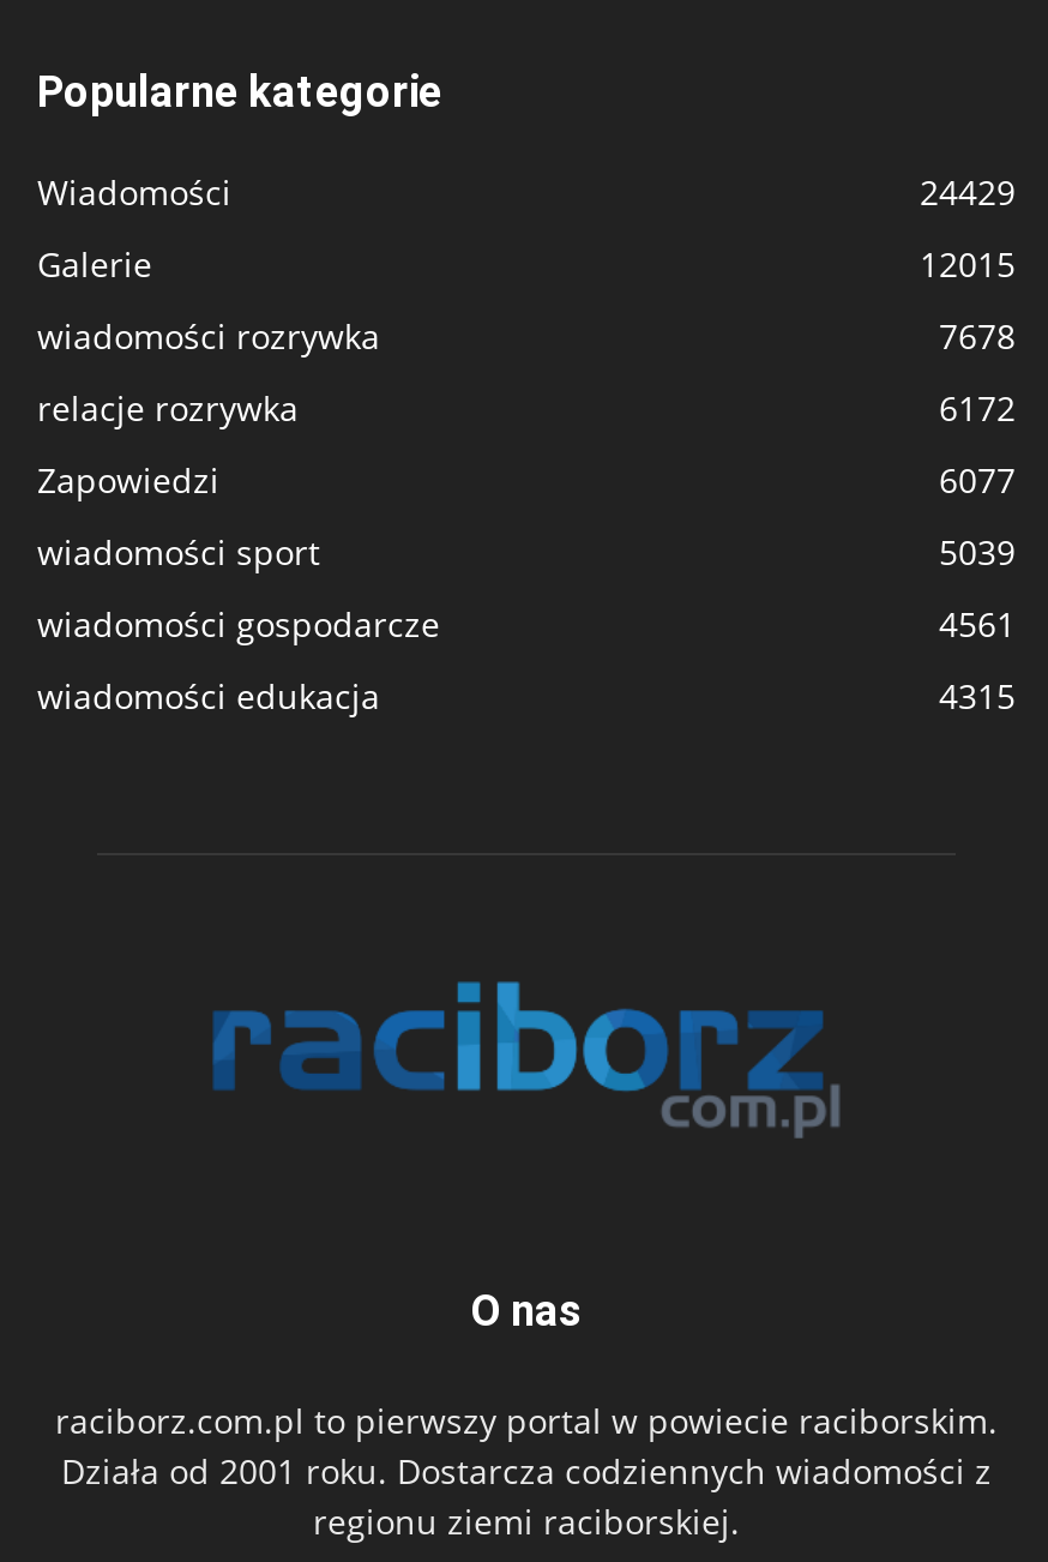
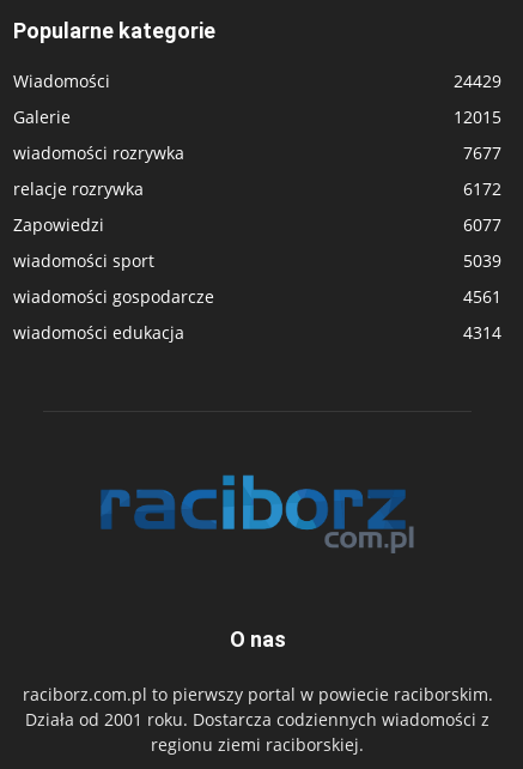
- 7678
+ 7677

- 4315
+ 4314
